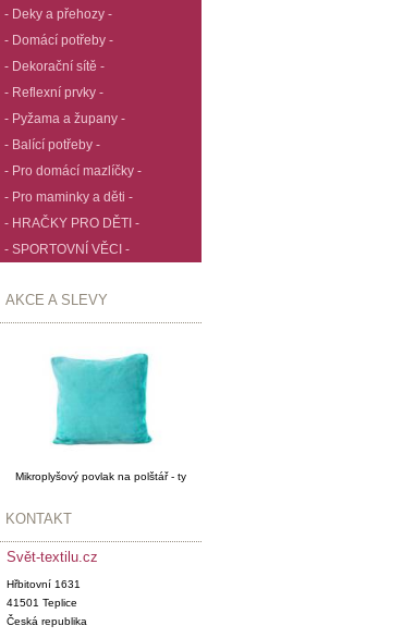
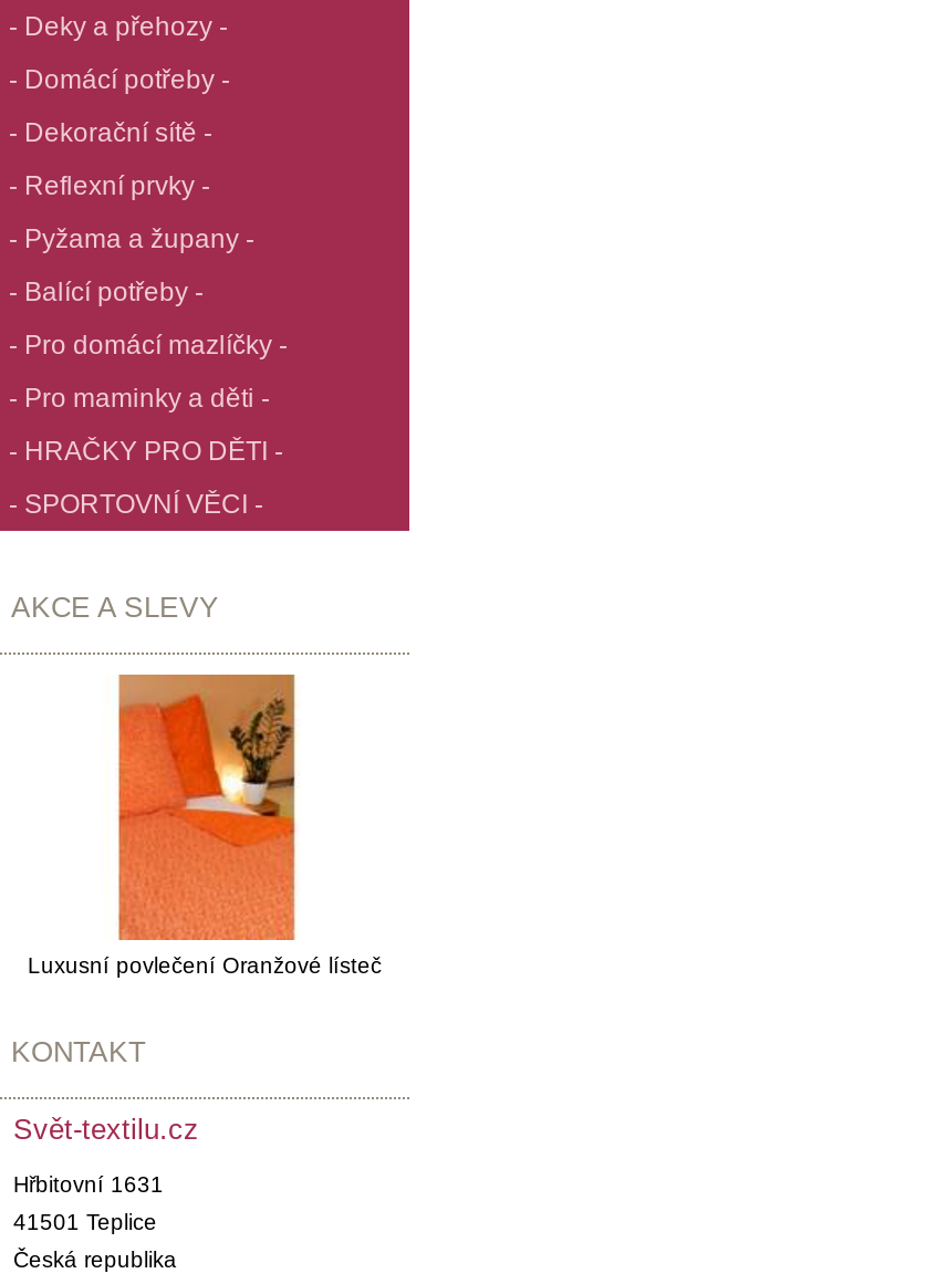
- [image]
- Mikroplyšový povlak na polštář - ty
+ [image]
+ Luxusní povlečení Oranžové lísteč
